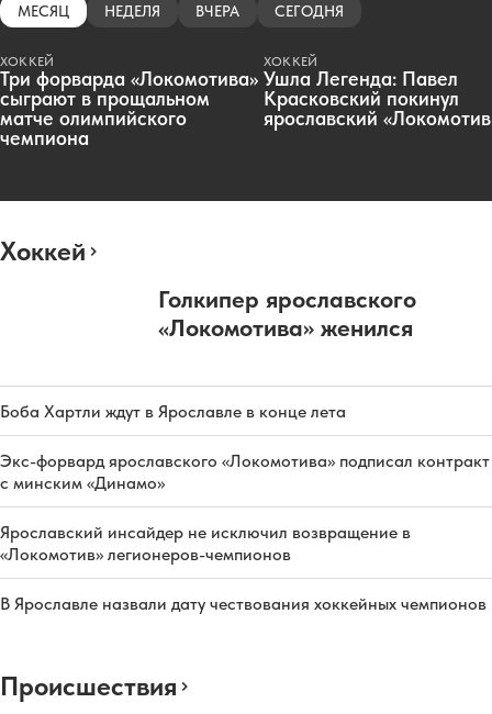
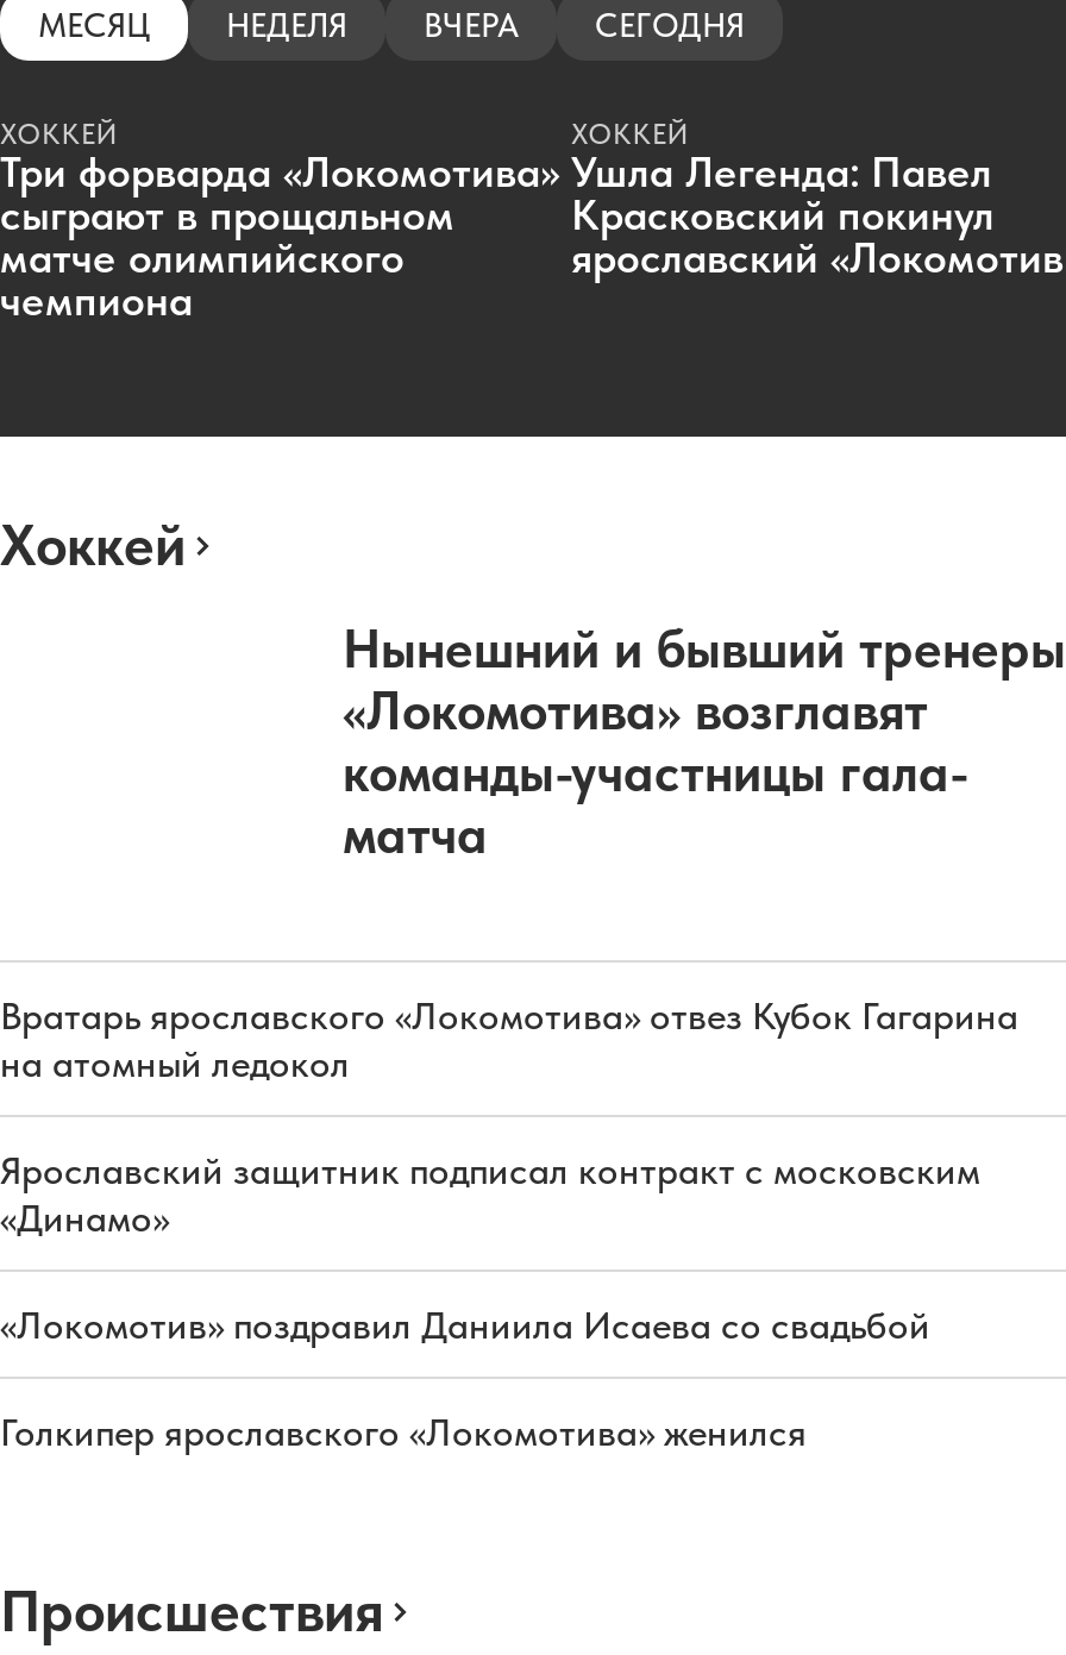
- Голкипер ярославского
- «Локомотива» женился
+ Нынешний и бывший тренеры
+ «Локомотива» возглавят
+ команды-участницы гала-
+ матча

- Боба Хартли ждут в Ярославле в конце лета
+ Вратарь ярославского «Локомотива» отвез Кубок Гагарина
+ на атомный ледокол

- Экс-форвард ярославского «Локомотива» подписал контракт
- с минским «Динамо»
+ Ярославский защитник подписал контракт с московским
+ «Динамо»

- Ярославский инсайдер не исключил возвращение в
- «Локомотив» легионеров-чемпионов
+ «Локомотив» поздравил Даниила Исаева со свадьбой

- В Ярославле назвали дату чествования хоккейных чемпионов
+ Голкипер ярославского «Локомотива» женился
